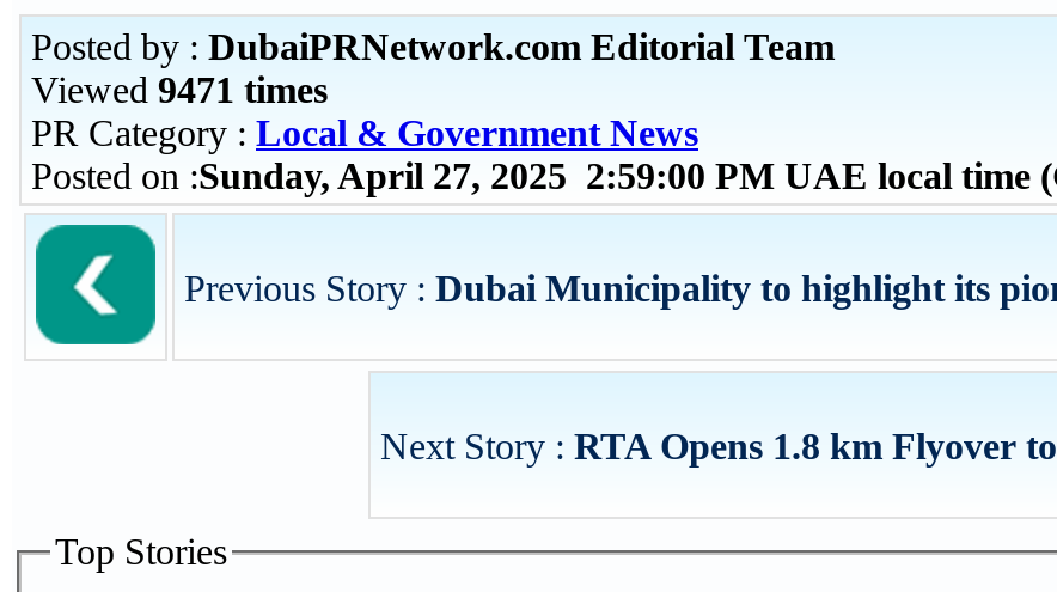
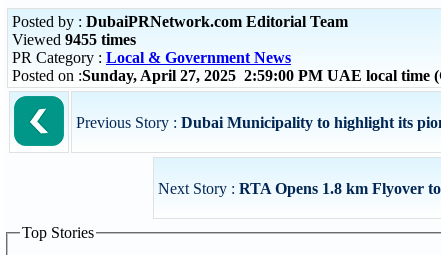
- Viewed 9471 times
+ Viewed 9455 times
